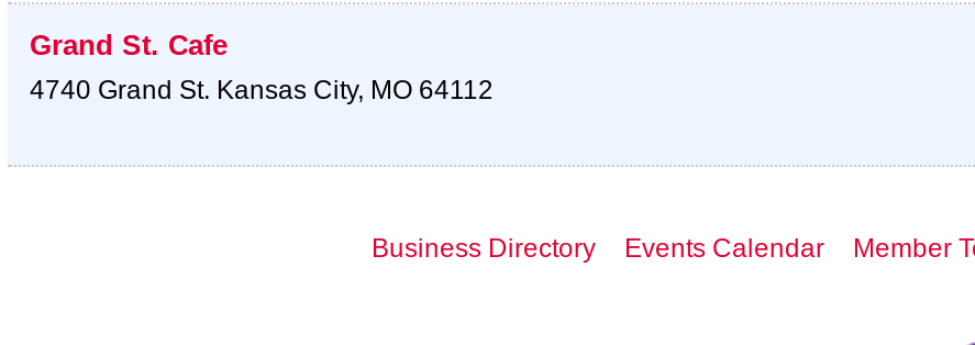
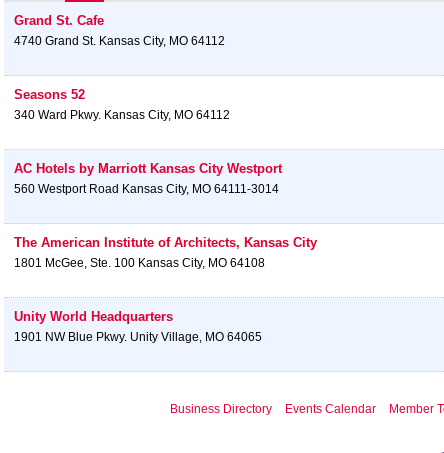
+ Seasons 52
+ 340 Ward Pkwy. Kansas City, MO 64112

+ AC Hotels by Marriott Kansas City Westport
+ 560 Westport Road Kansas City, MO 64111-3014

+ The American Institute of Architects, Kansas City
+ 1801 McGee, Ste. 100 Kansas City, MO 64108

+ Unity World Headquarters
+ 1901 NW Blue Pkwy. Unity Village, MO 64065
